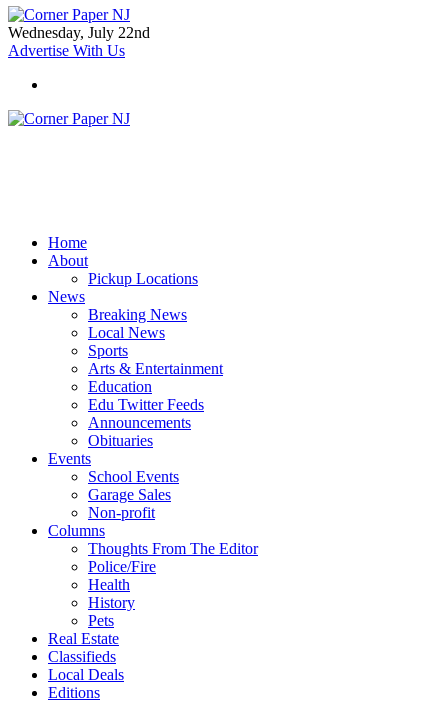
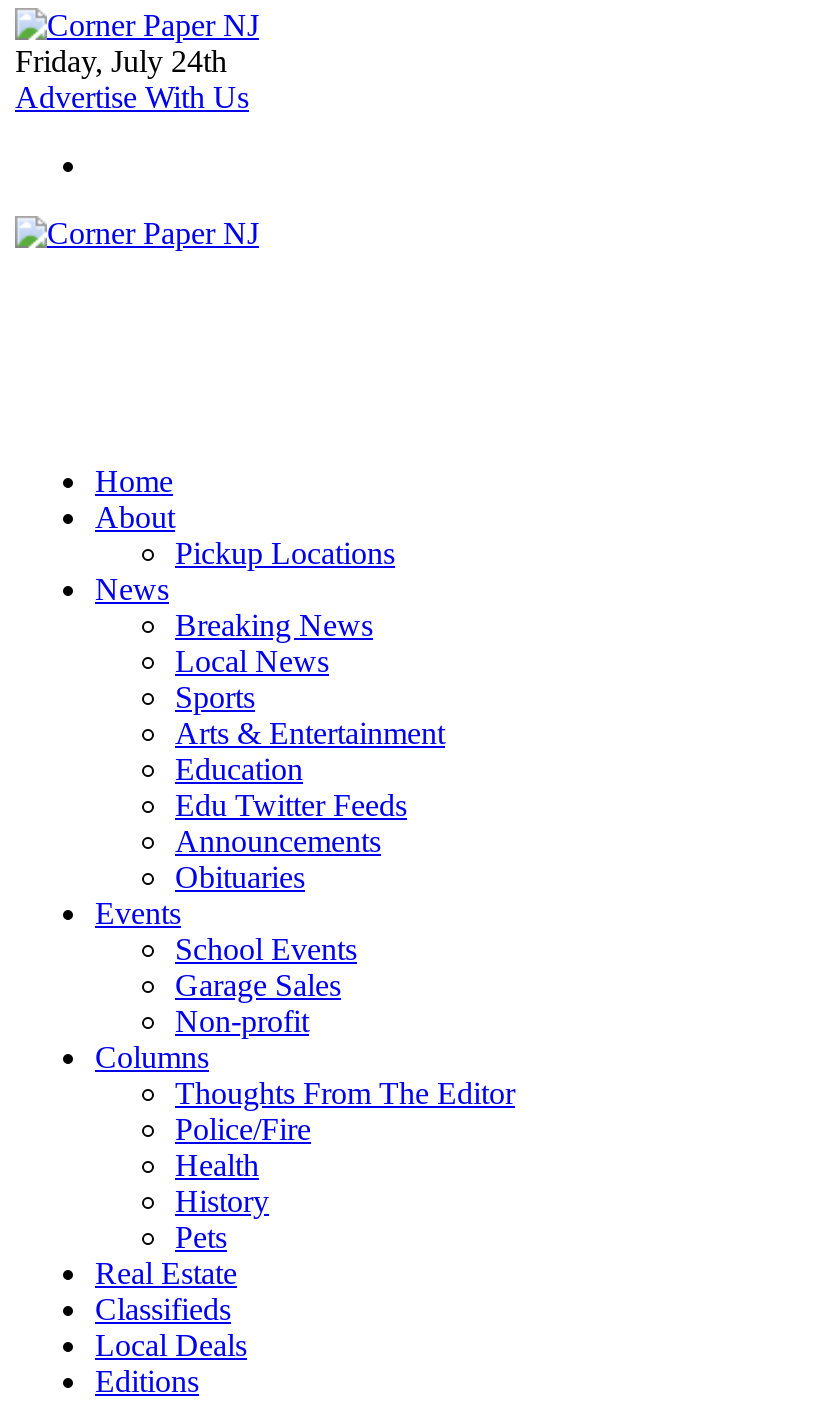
- Wednesday, July 22nd
+ Friday, July 24th
